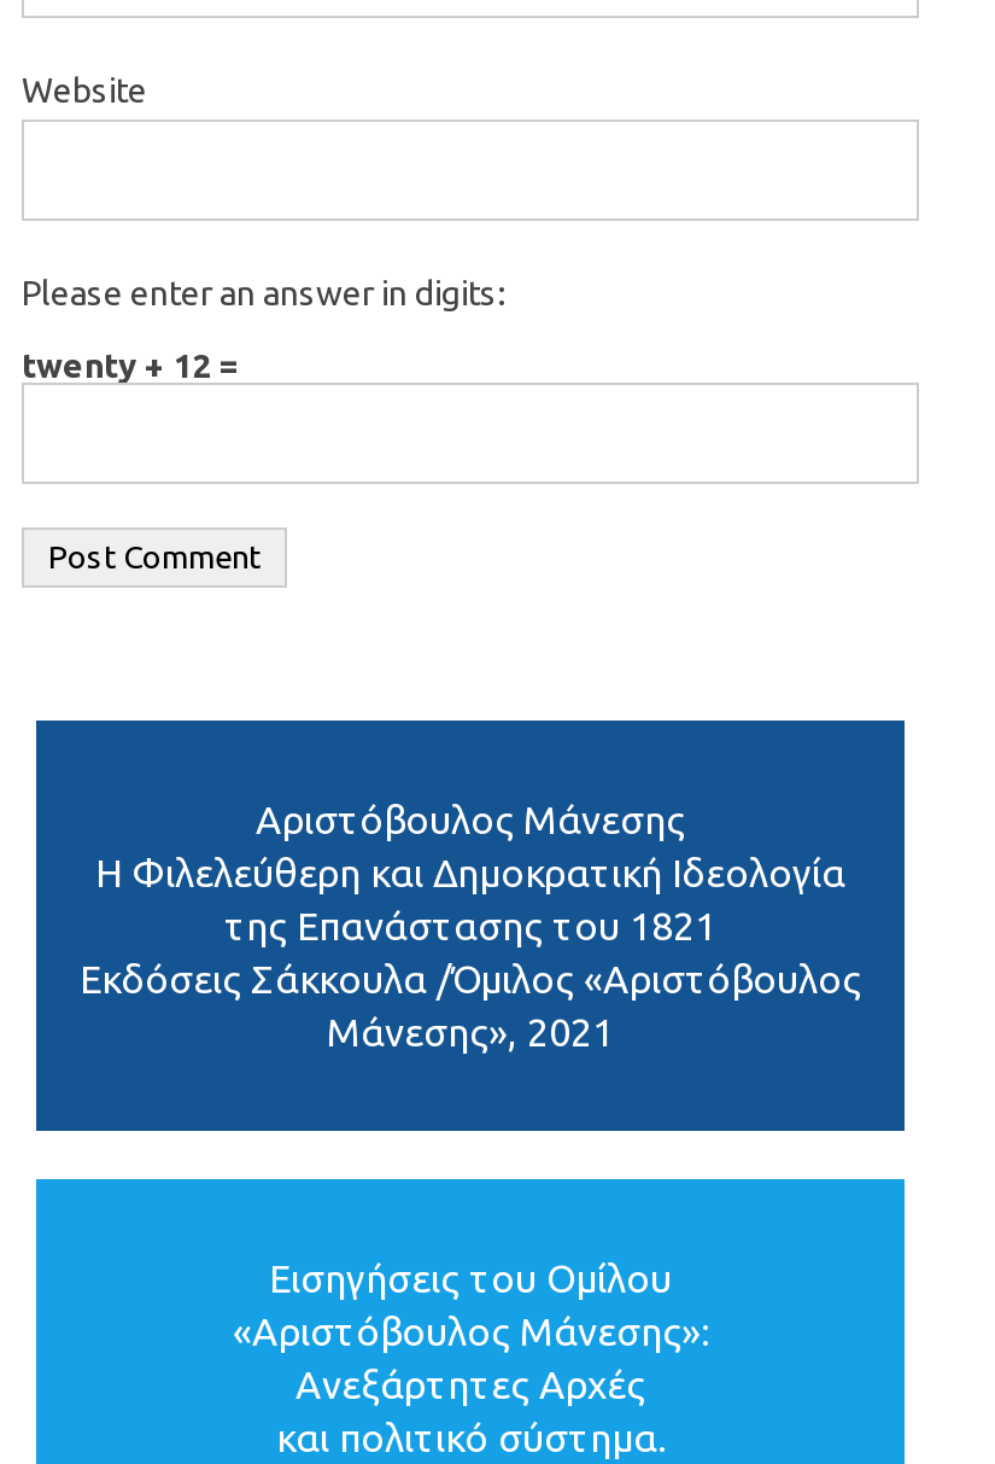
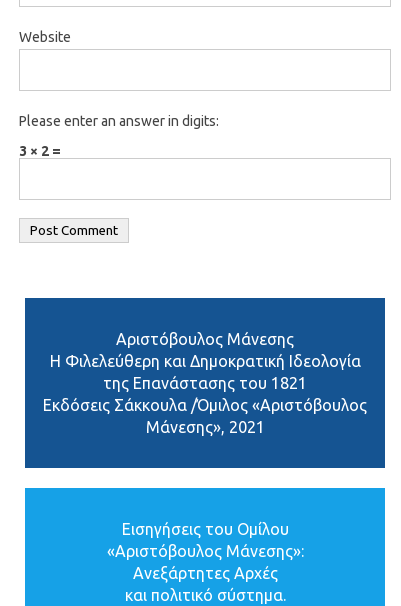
- twenty + 12 =
+ 3 × 2 =
